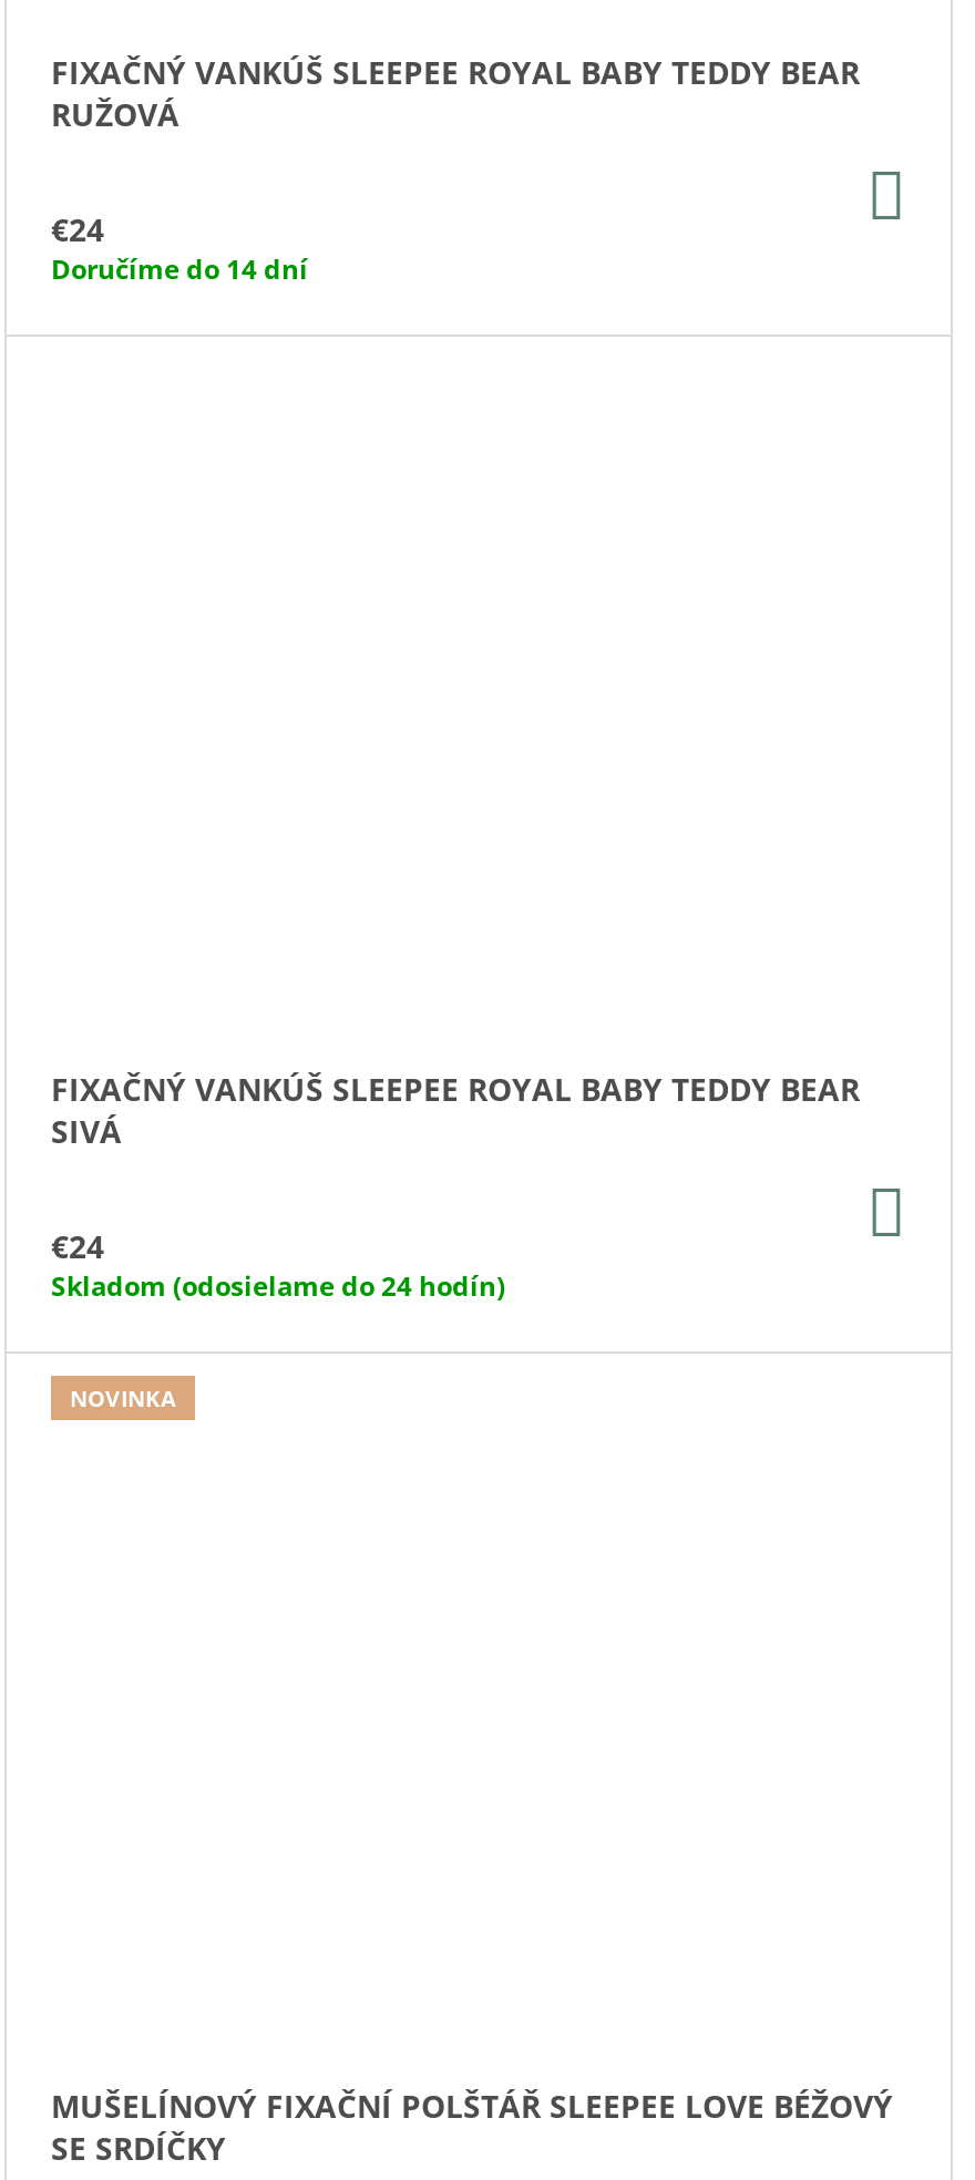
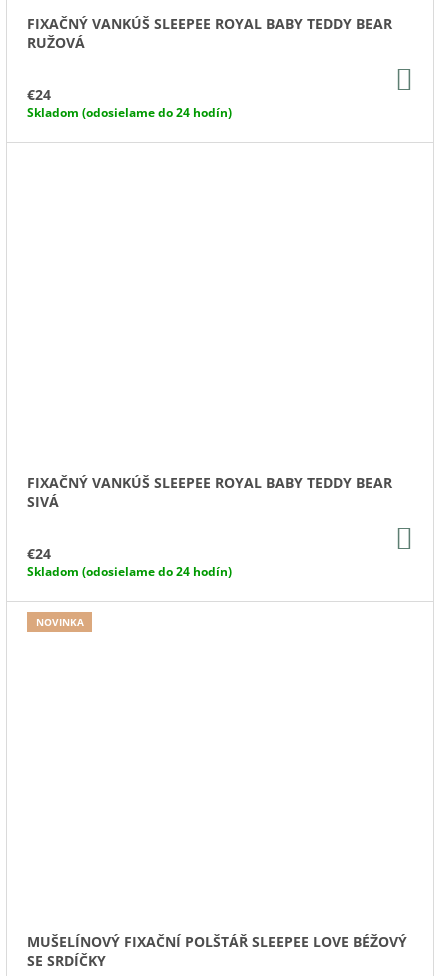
- Doručíme do 14 dní
+ Skladom (odosielame do 24 hodín)
